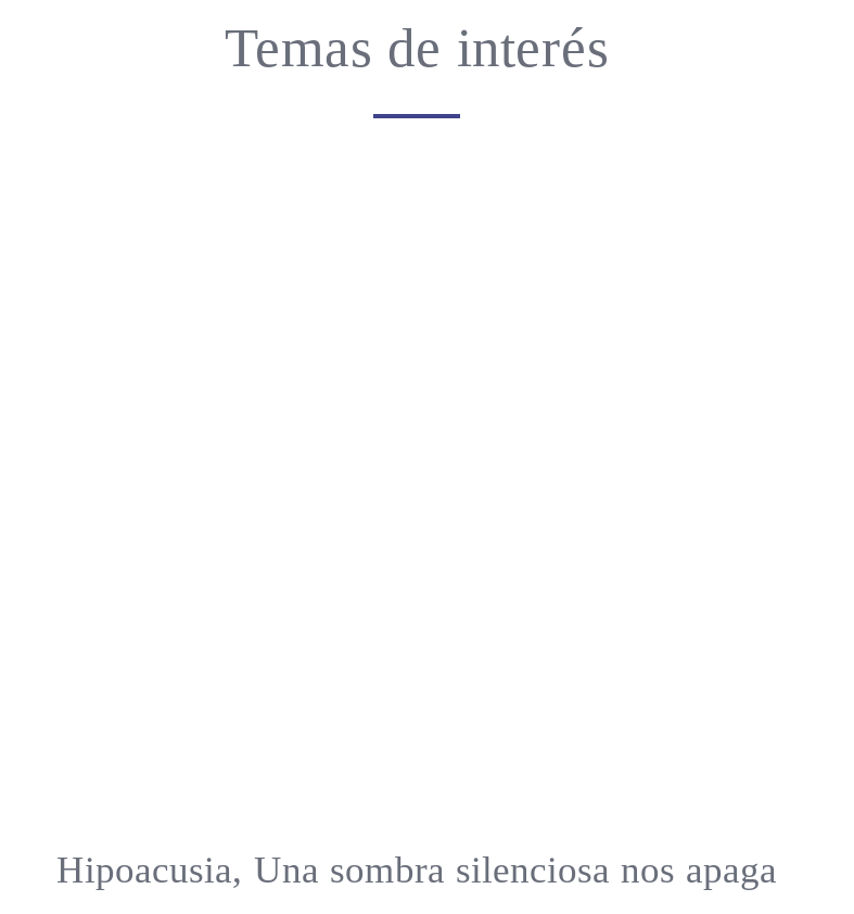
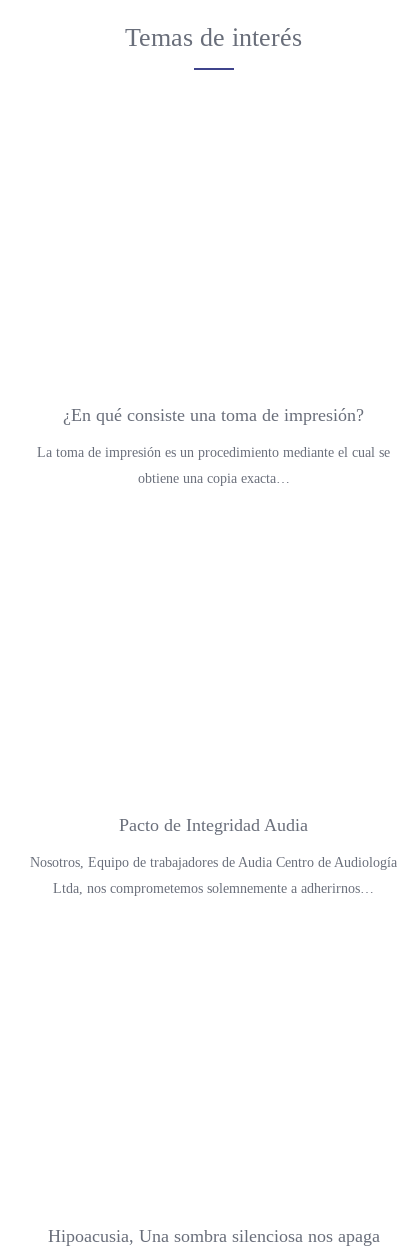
+ Pacto de Integridad Audia
+ Nosotros, Equipo de trabajadores de Audia Centro de Audiología
+ Ltda, nos comprometemos solemnemente a adherirnos…

+ ¿En qué consiste una toma de impresión?
+ La toma de impresión es un procedimiento mediante el cual se
+ obtiene una copia exacta…
